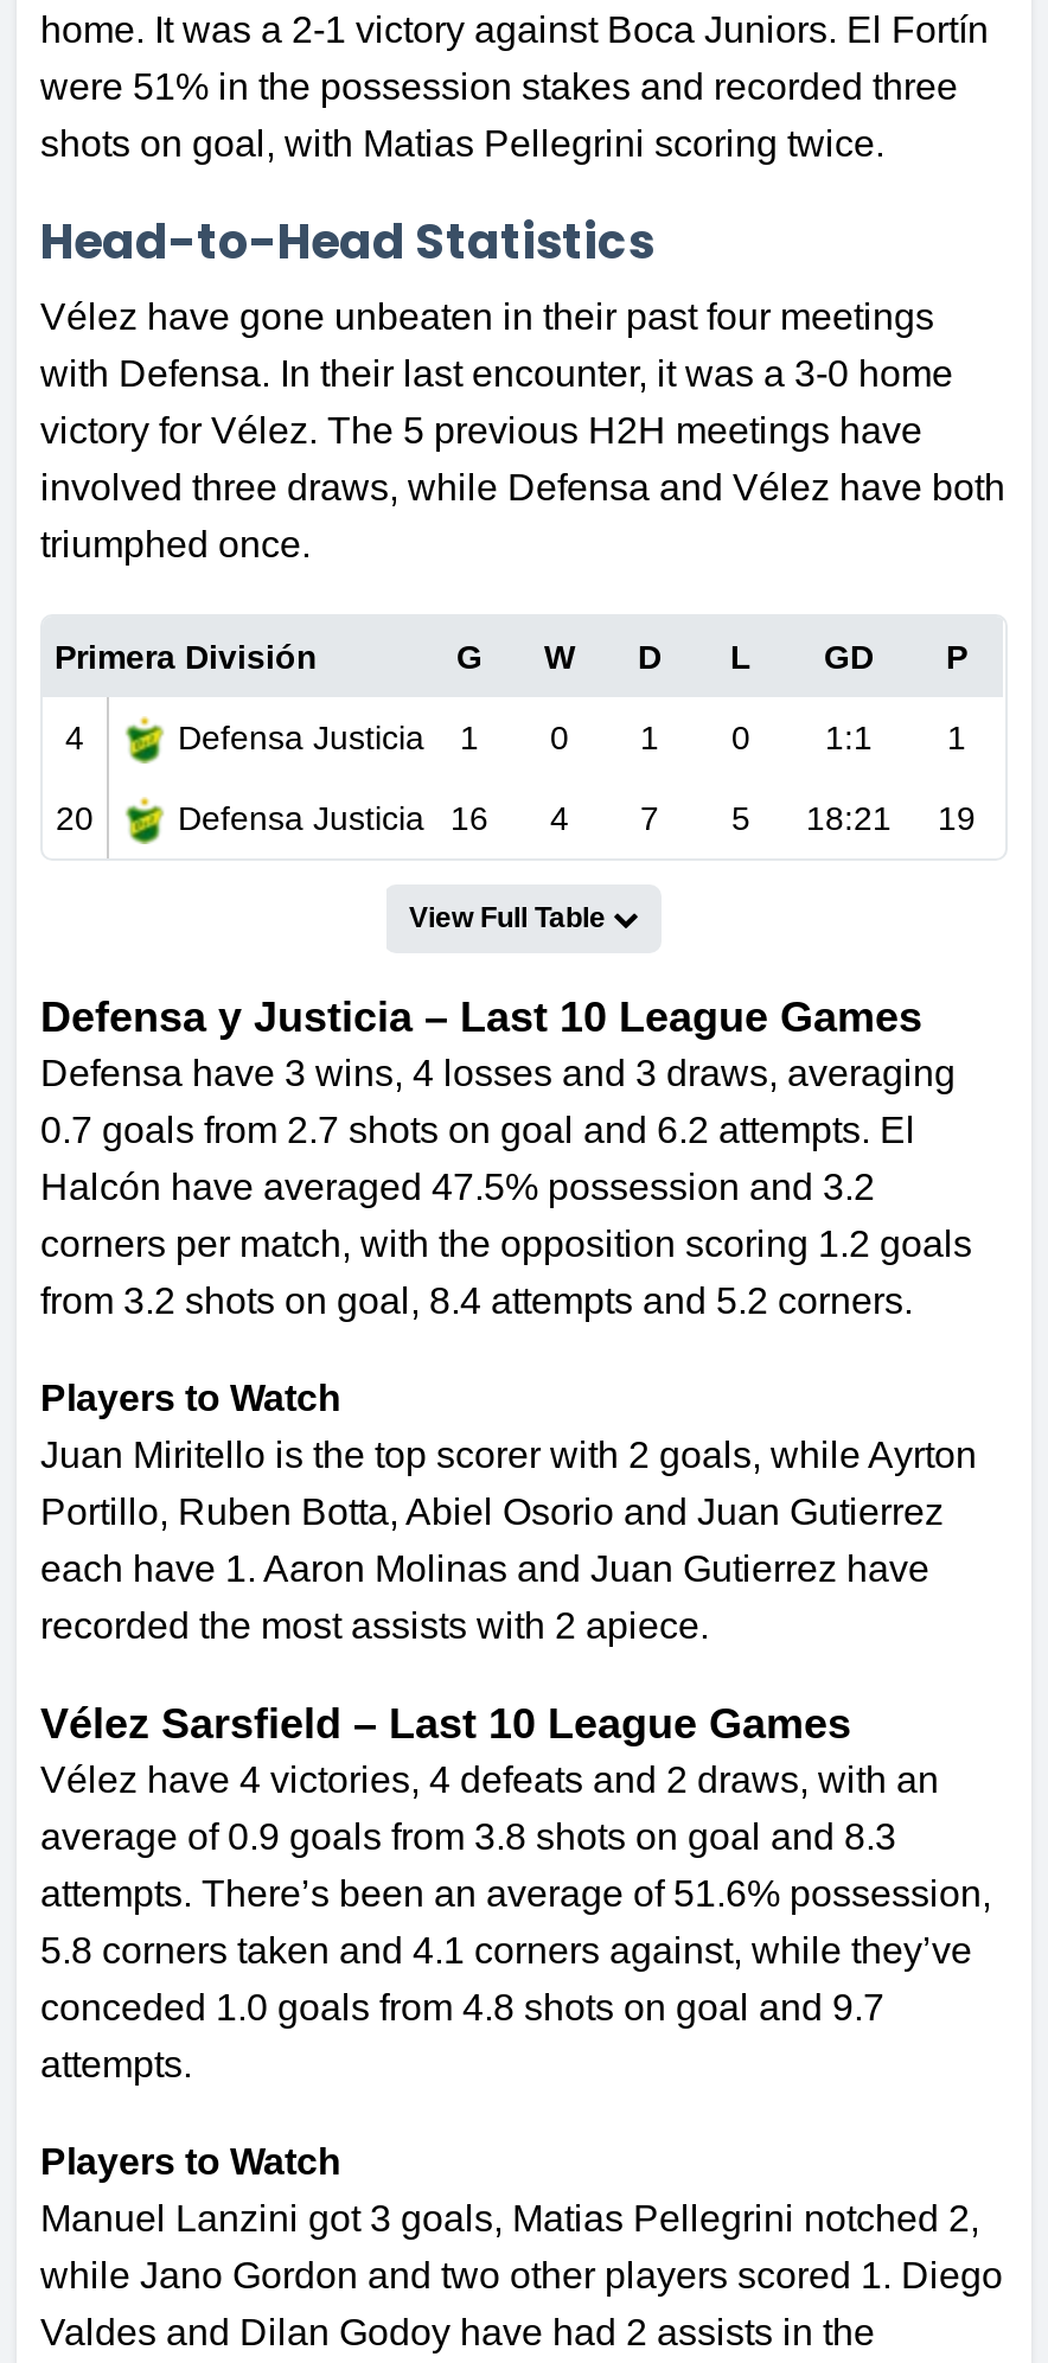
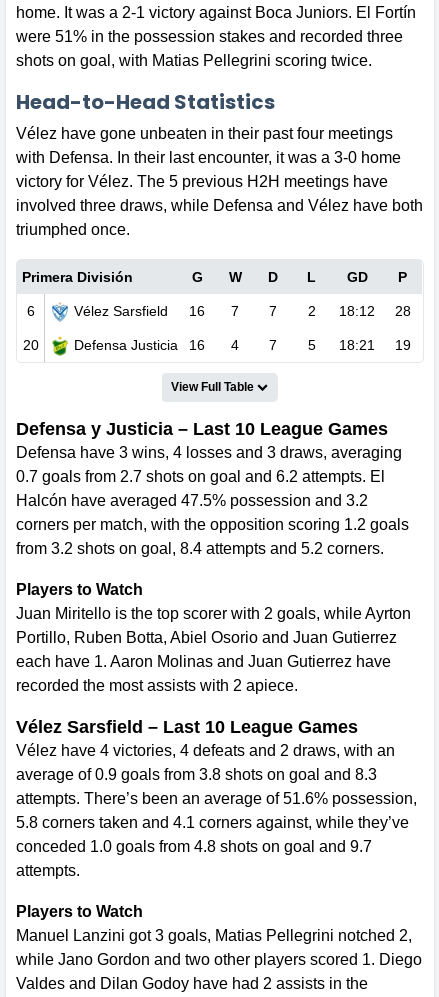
- 4
- Defensa Justicia
- 1
- 0
- 1
- 0
- 1:1
- 1
+ 6
+ Vélez Sarsfield
+ 16
+ 7
+ 7
+ 2
+ 18:12
+ 28
